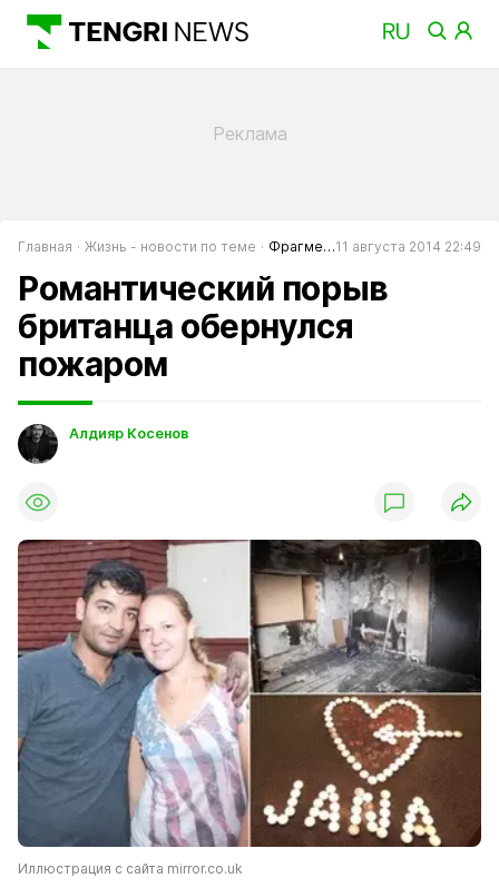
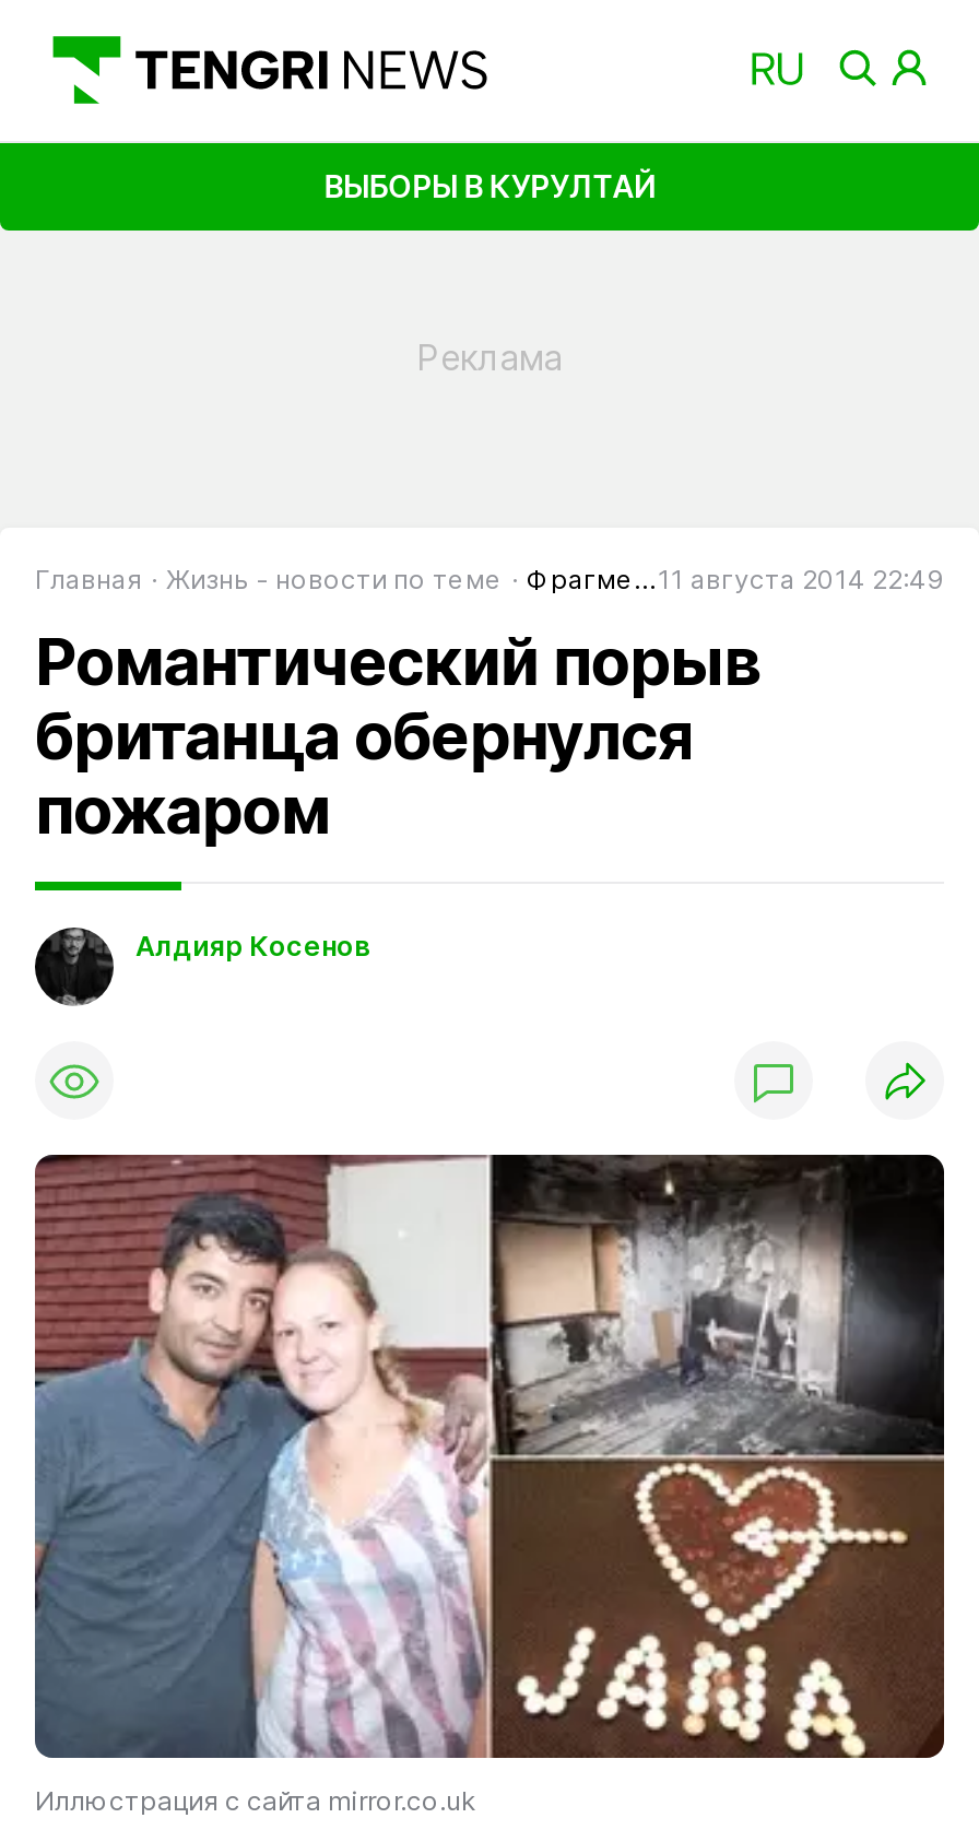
+ ВЫБОРЫ В КУРУЛТАЙ
